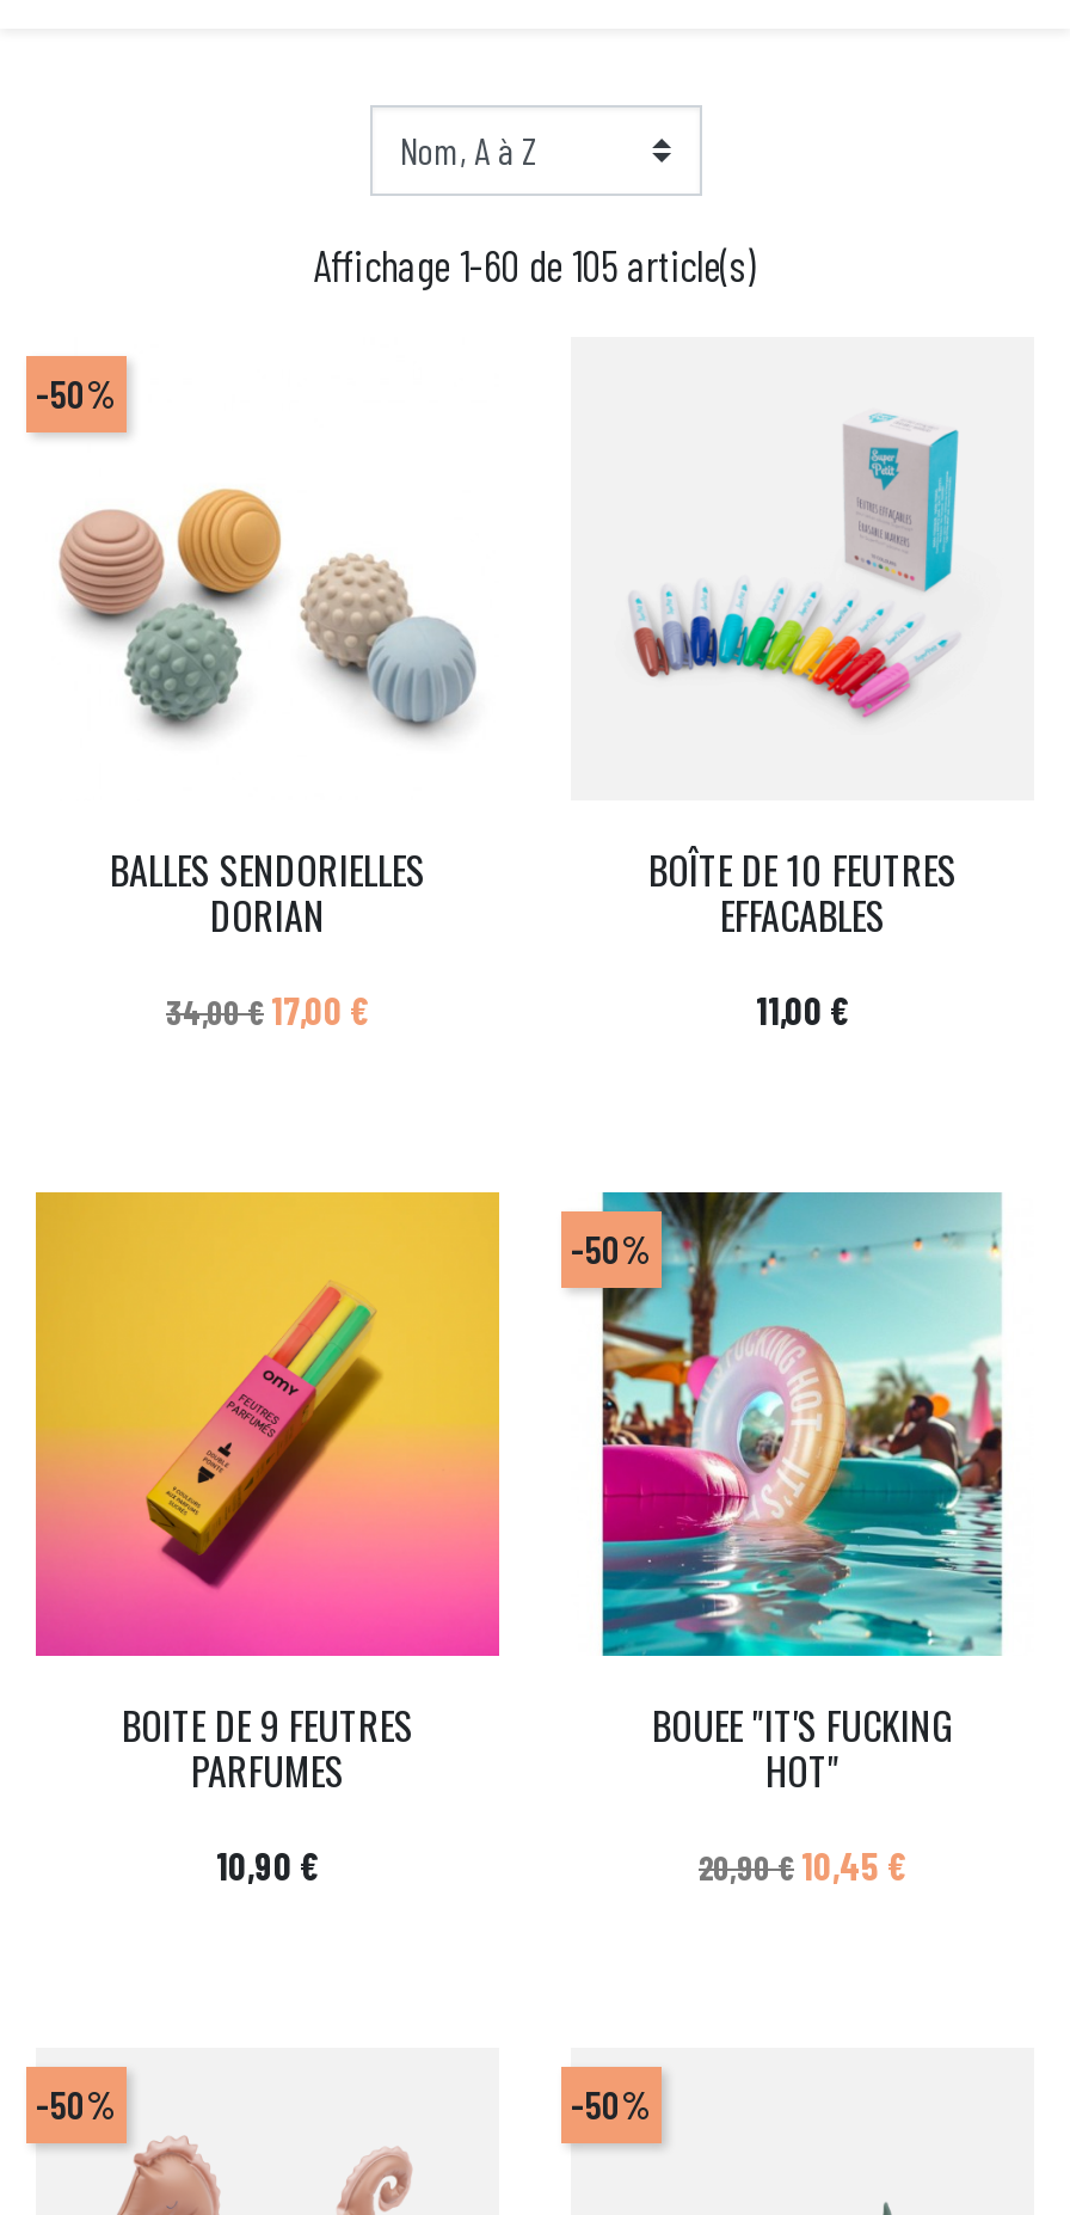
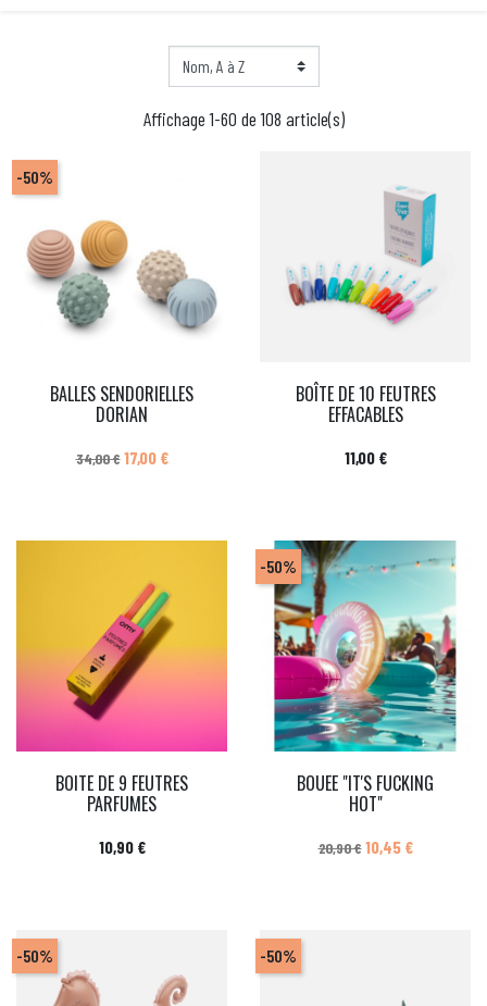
- Affichage 1-60 de 105 article(s)
+ Affichage 1-60 de 108 article(s)
